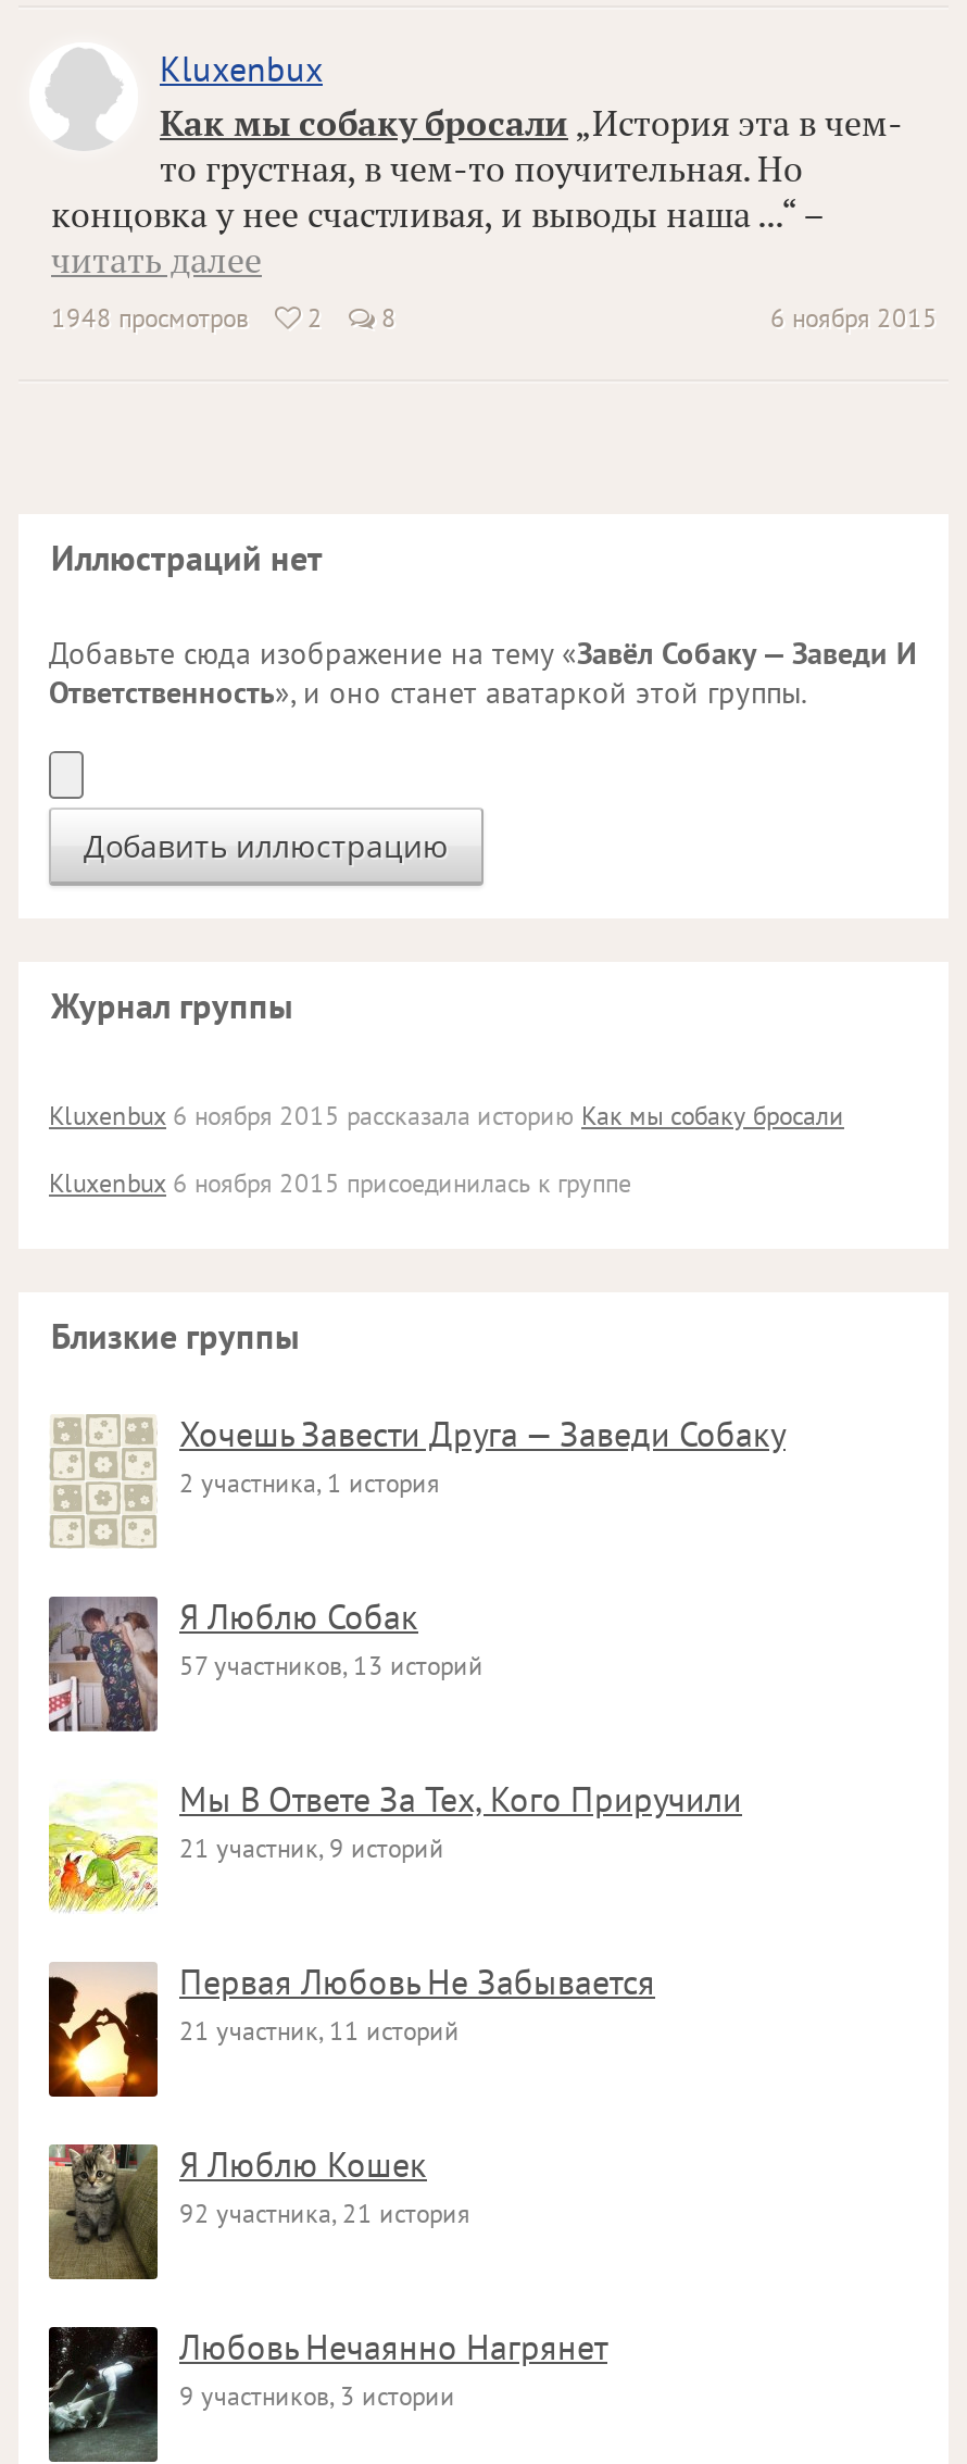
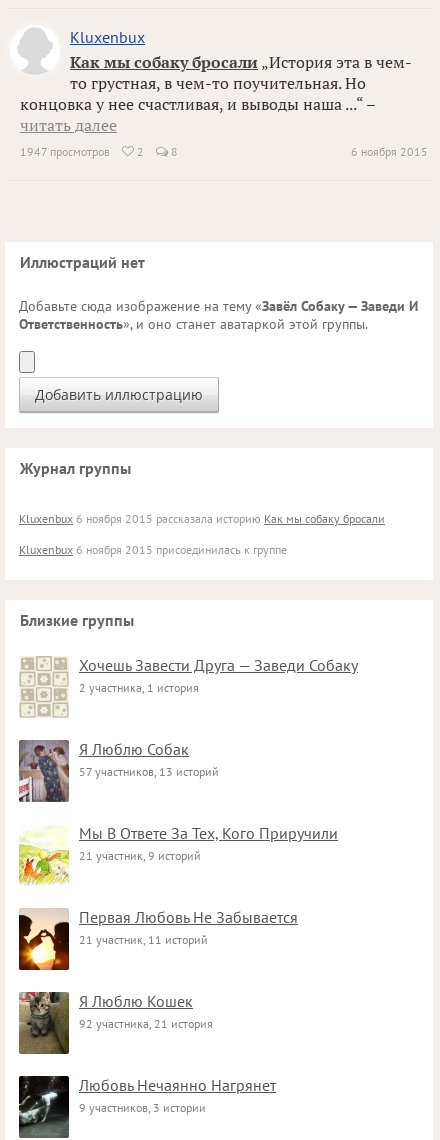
- 1948 просмотров
+ 1947 просмотров
